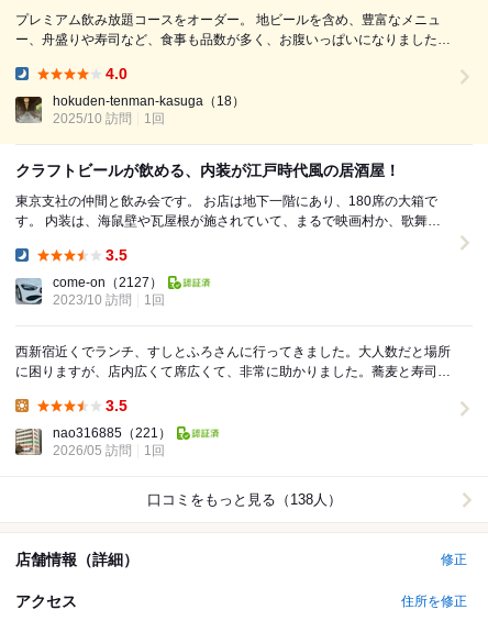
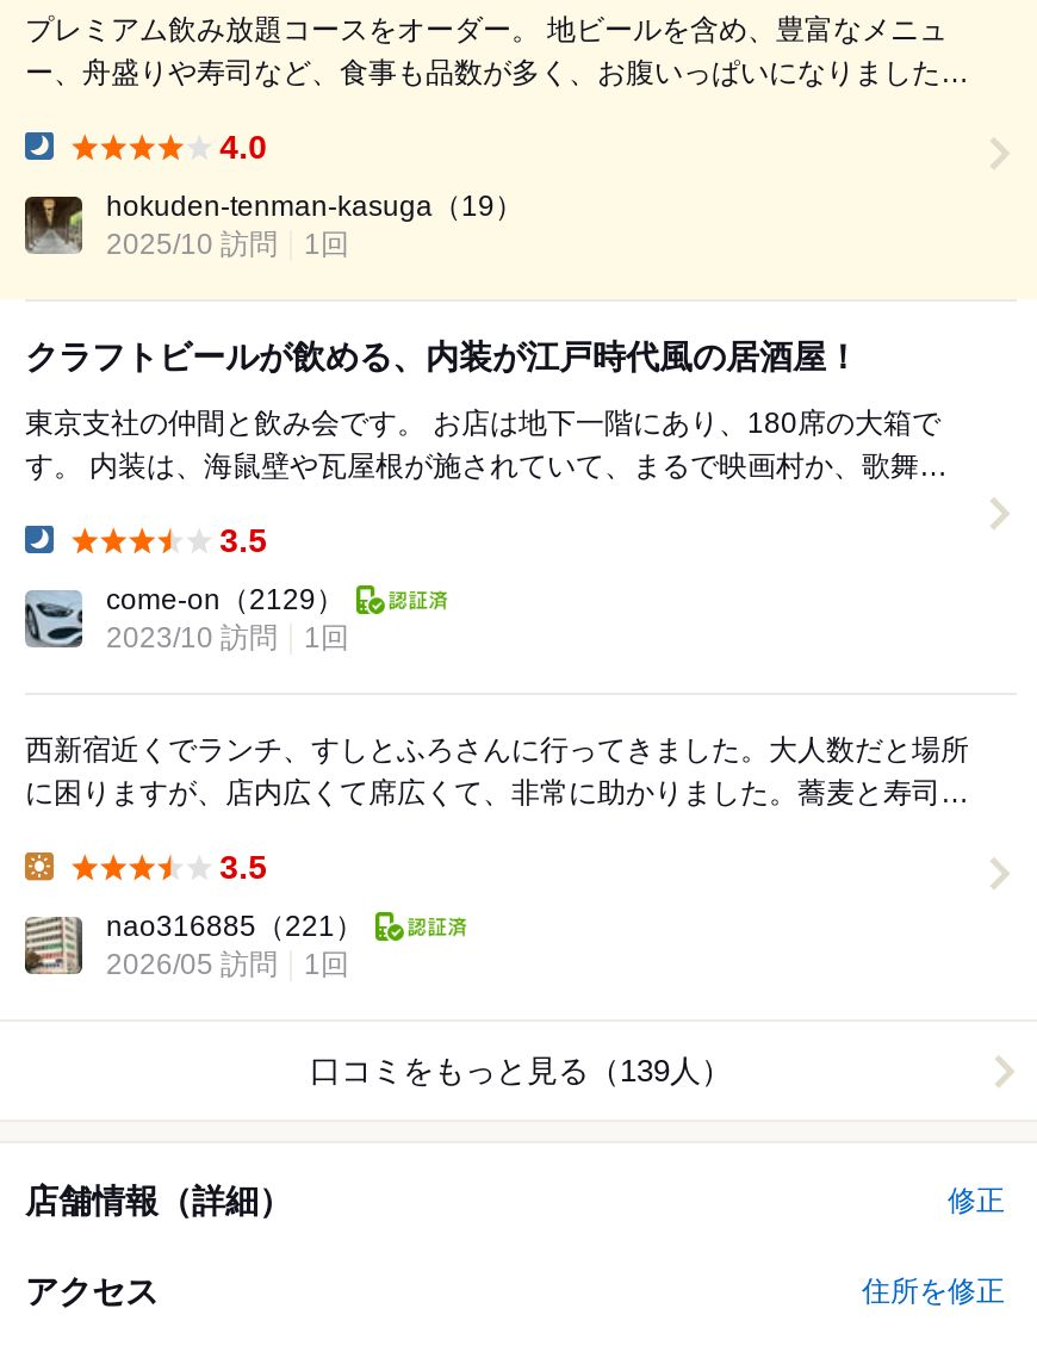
- hokuden-tenman-kasuga（18）
+ hokuden-tenman-kasuga（19）

- come-on（2127）
+ come-on（2129）

- 口コミをもっと見る（138人）
+ 口コミをもっと見る（139人）
